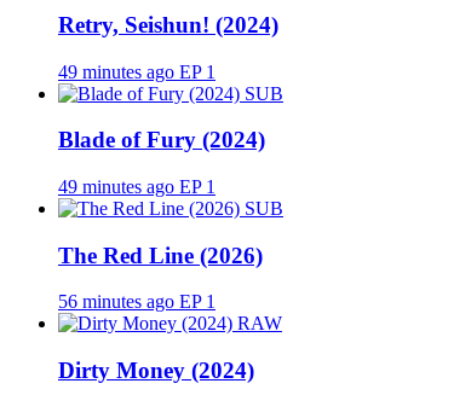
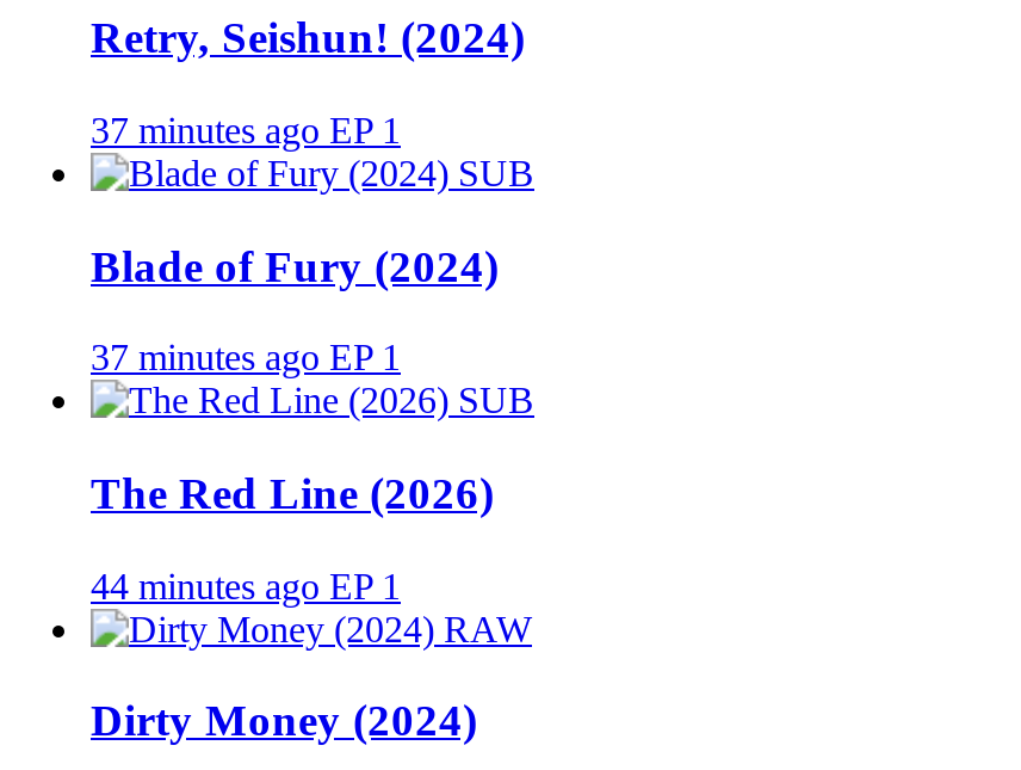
- 49 minutes ago EP 1
+ 37 minutes ago EP 1

- 49 minutes ago EP 1
+ 37 minutes ago EP 1

- 56 minutes ago EP 1
+ 44 minutes ago EP 1
